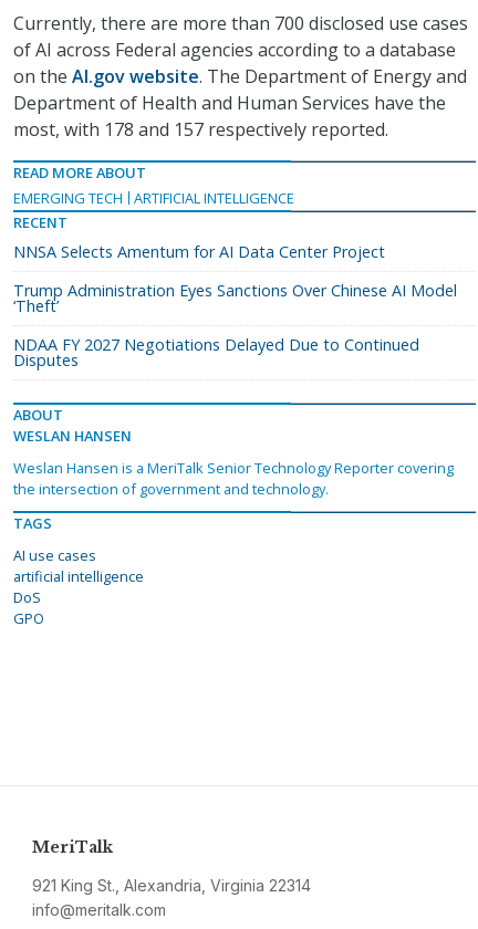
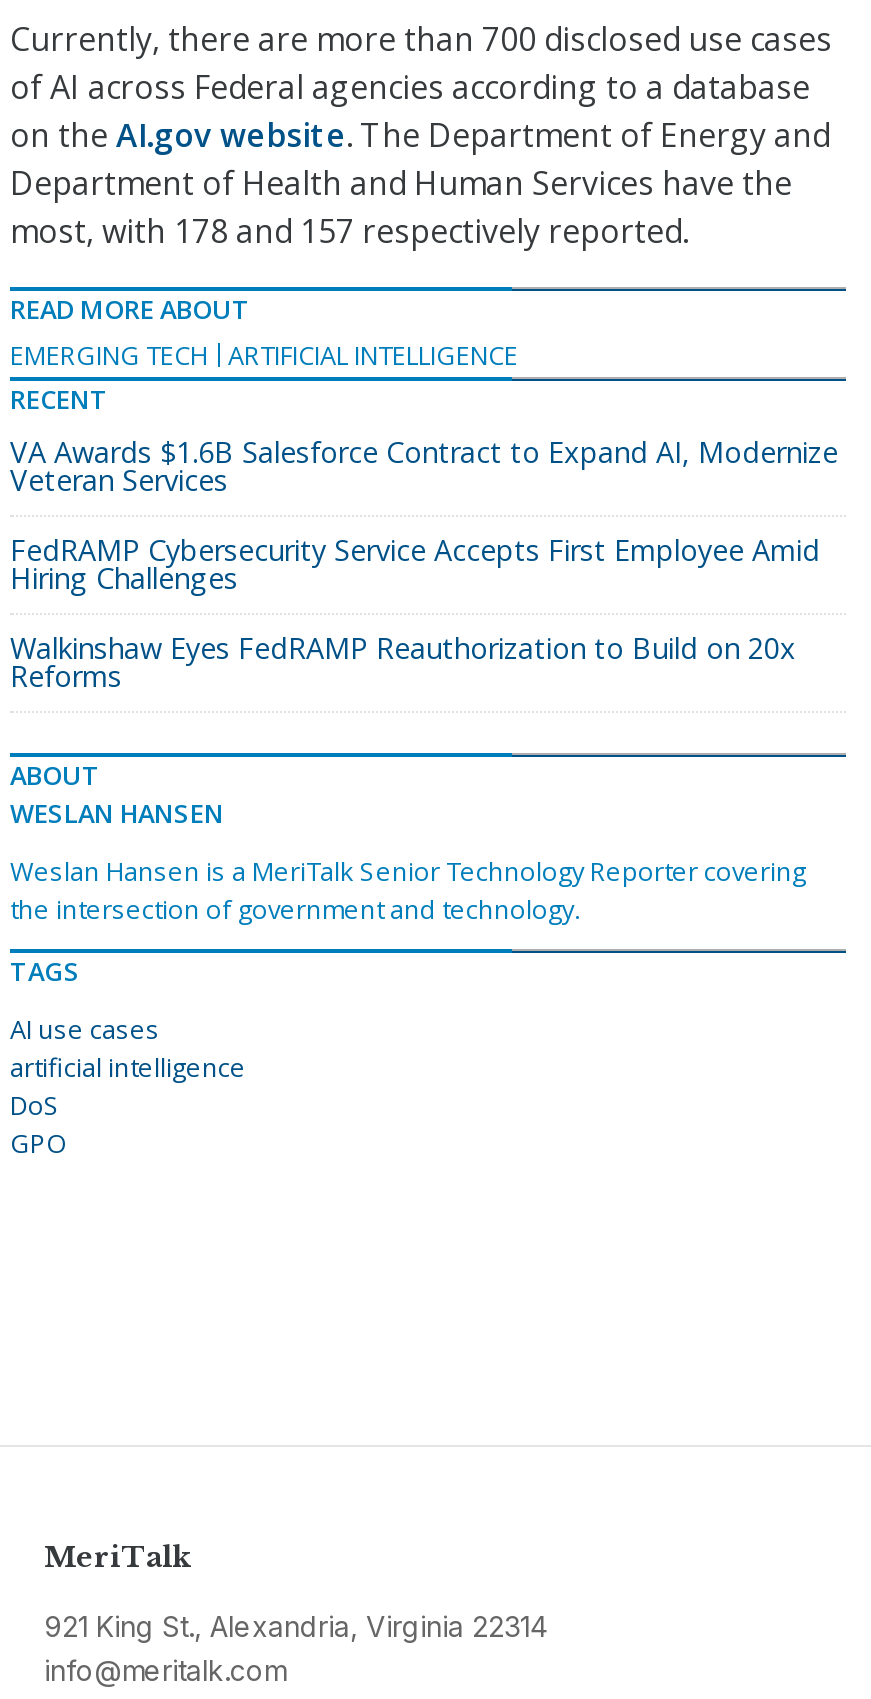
- NNSA Selects Amentum for AI Data Center Project
+ VA Awards $1.6B Salesforce Contract to Expand AI, Modernize
+ Veteran Services

- Trump Administration Eyes Sanctions Over Chinese AI Model
- ‘Theft’
+ FedRAMP Cybersecurity Service Accepts First Employee Amid
+ Hiring Challenges

- NDAA FY 2027 Negotiations Delayed Due to Continued
- Disputes
+ Walkinshaw Eyes FedRAMP Reauthorization to Build on 20x
+ Reforms
